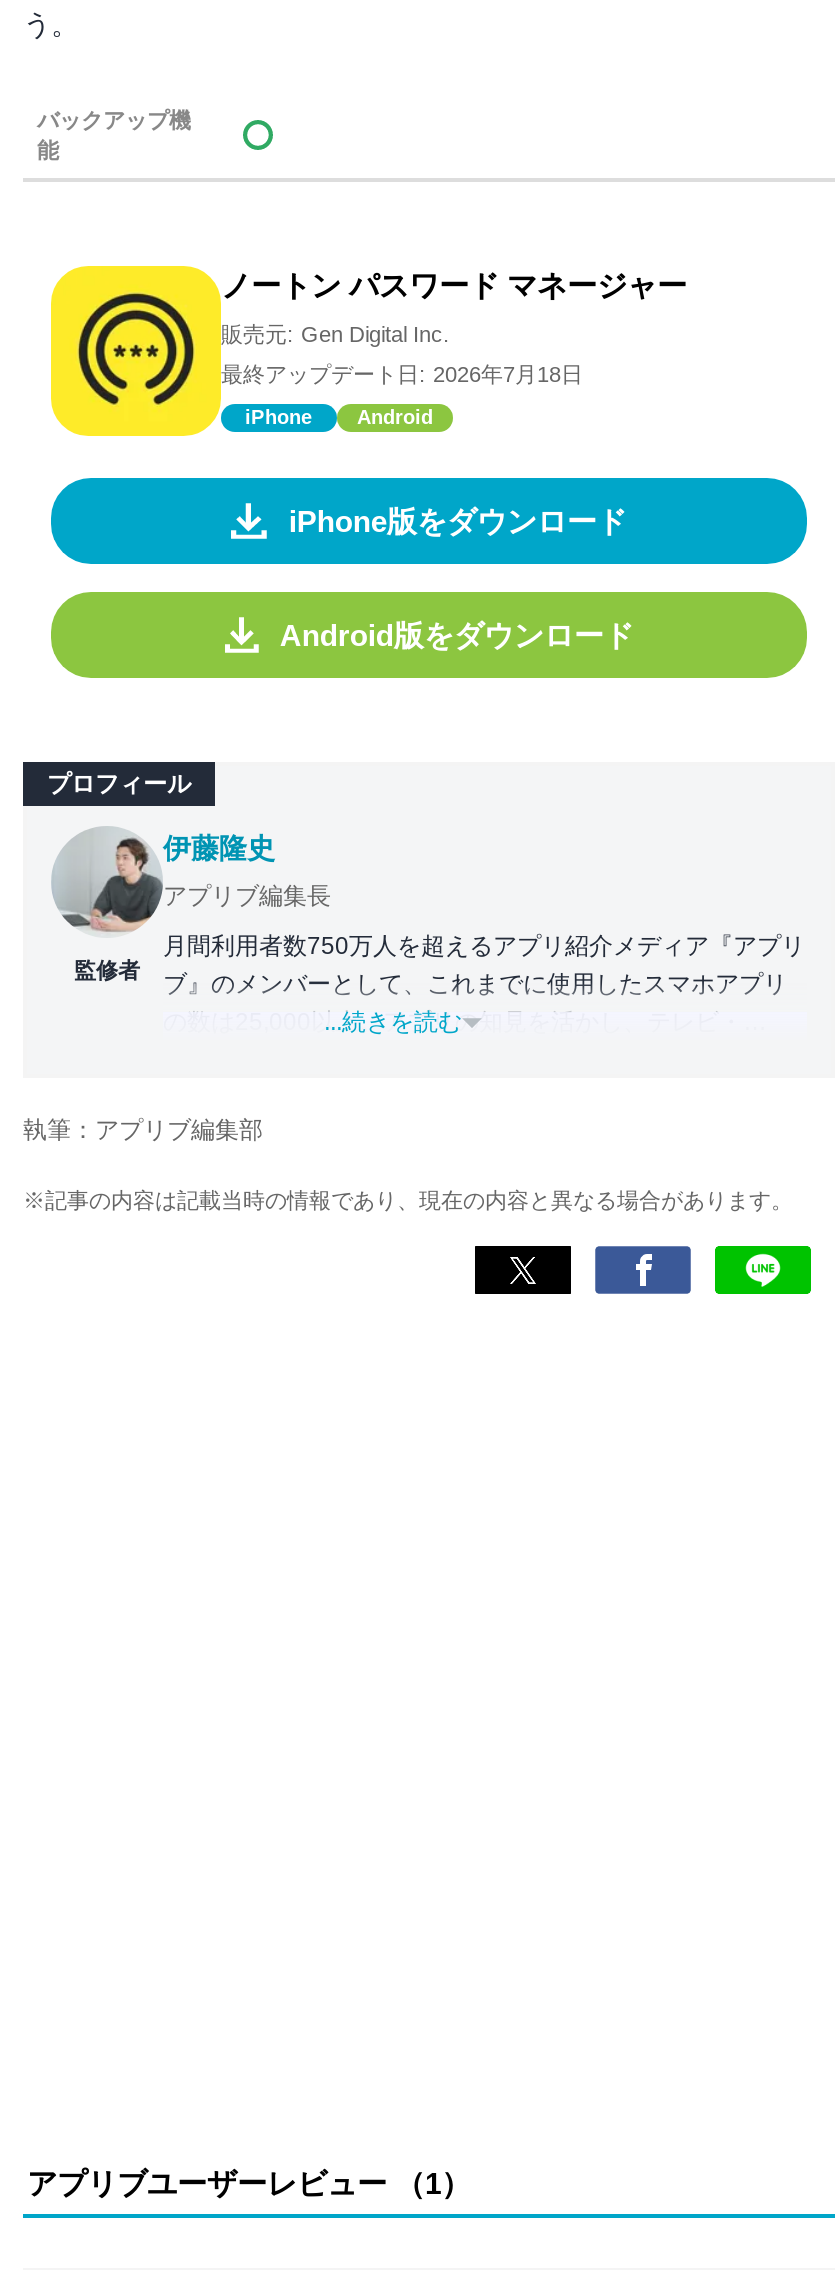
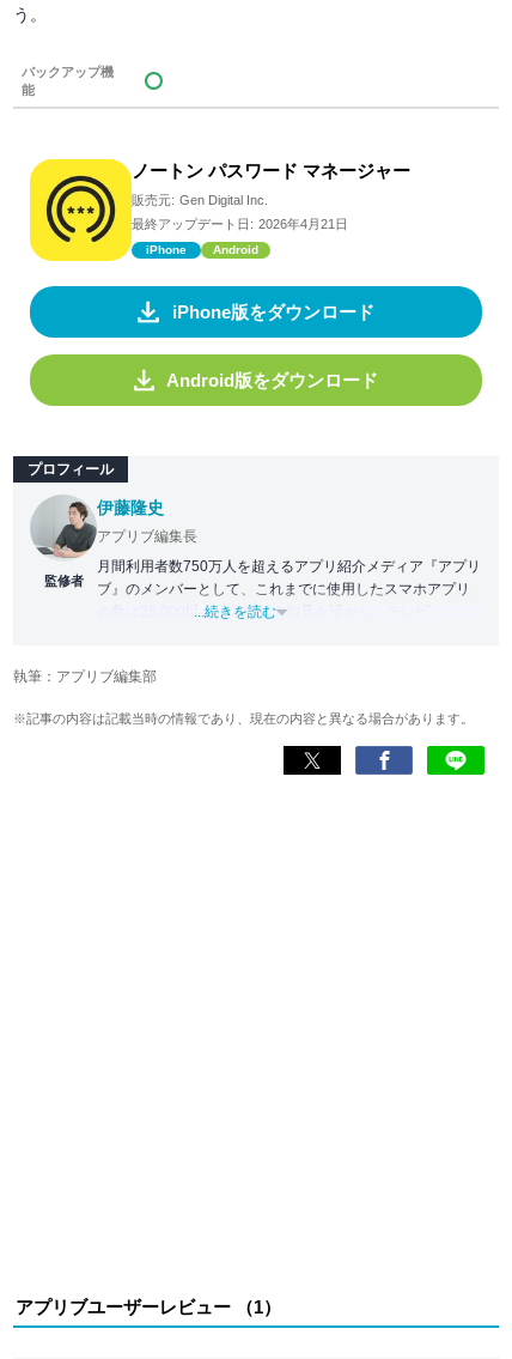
- 最終アップデート日: 2026年7月18日
+ 最終アップデート日: 2026年4月21日
